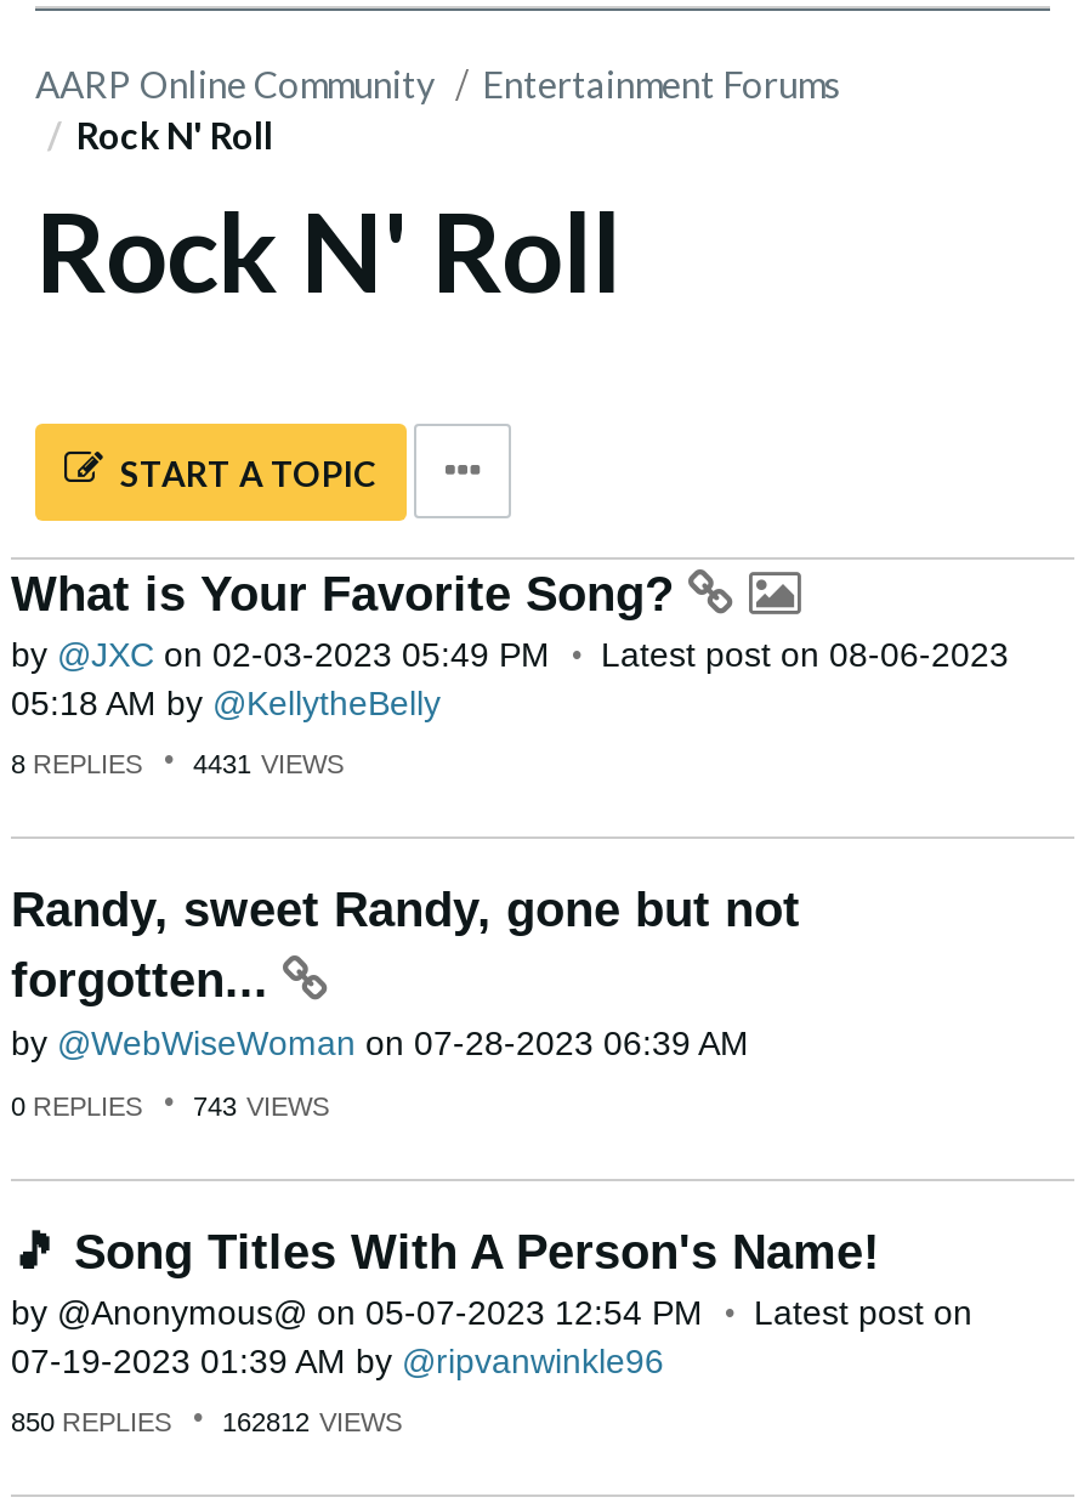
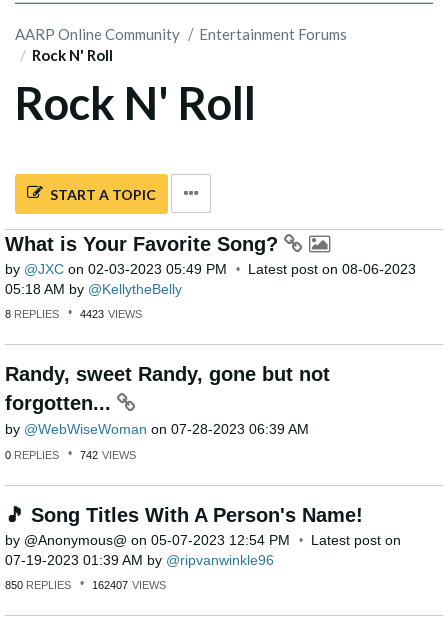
- 8 REPLIES 4431 VIEWS
+ 8 REPLIES 4423 VIEWS

- 0 REPLIES 743 VIEWS
+ 0 REPLIES 742 VIEWS

- 850 REPLIES 162812 VIEWS
+ 850 REPLIES 162407 VIEWS
